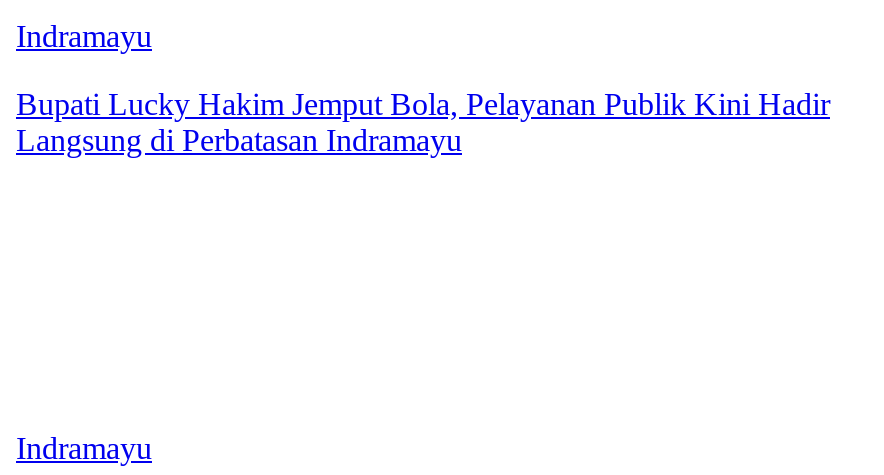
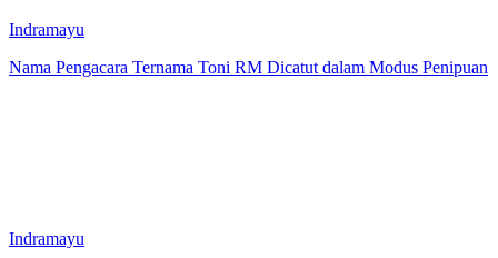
- Bupati Lucky Hakim Jemput Bola, Pelayanan Publik Kini Hadir
- Langsung di Perbatasan Indramayu
+ Nama Pengacara Ternama Toni RM Dicatut dalam Modus Penipuan
